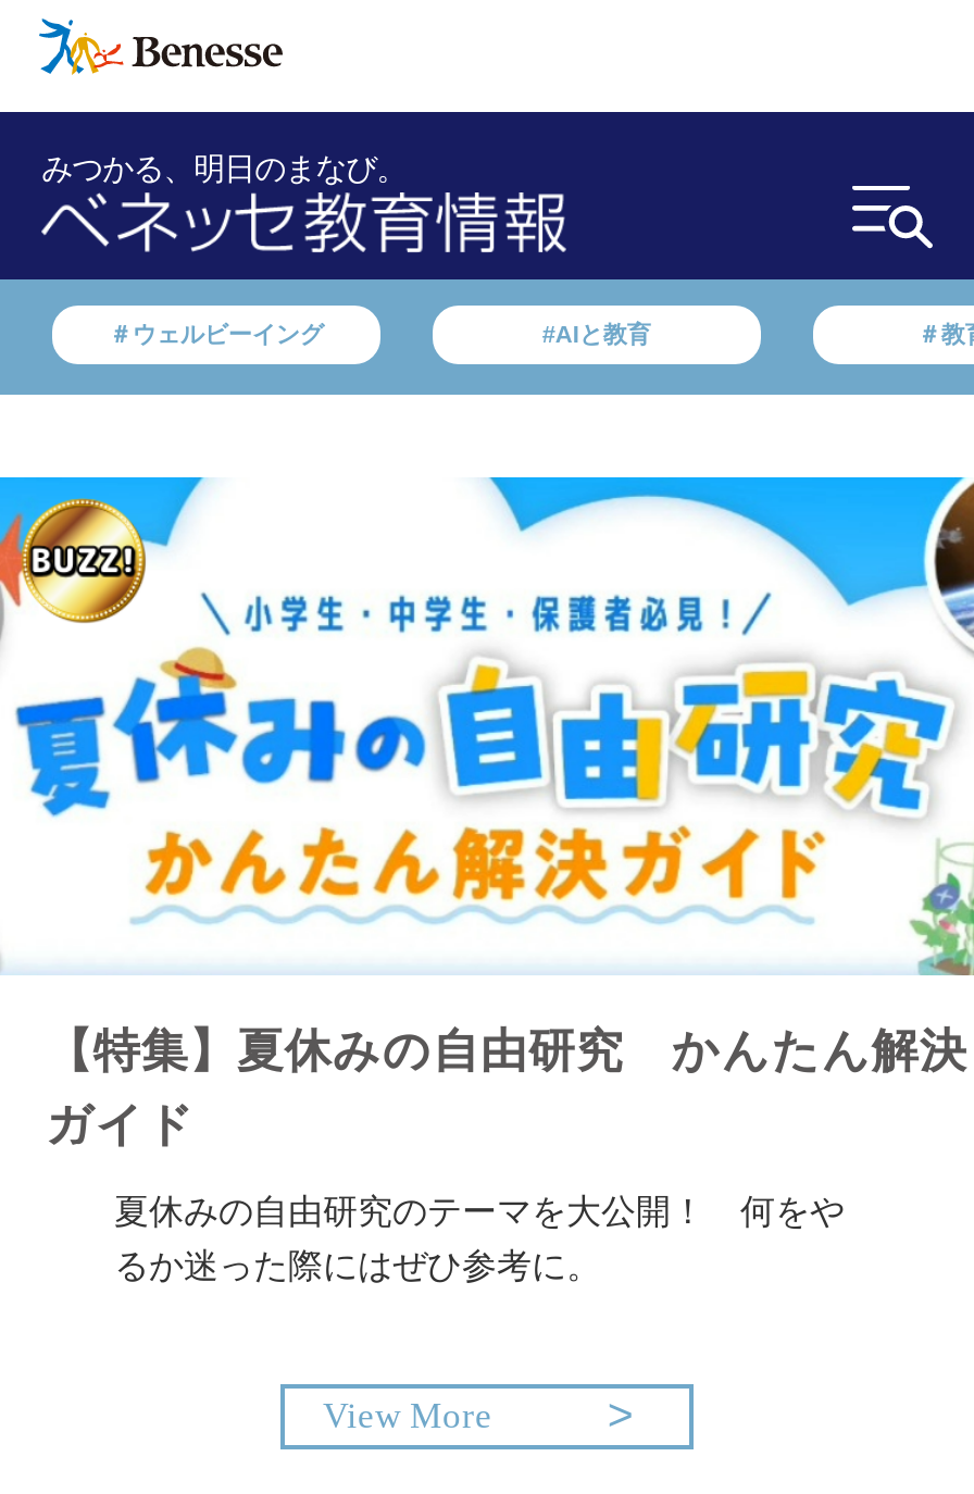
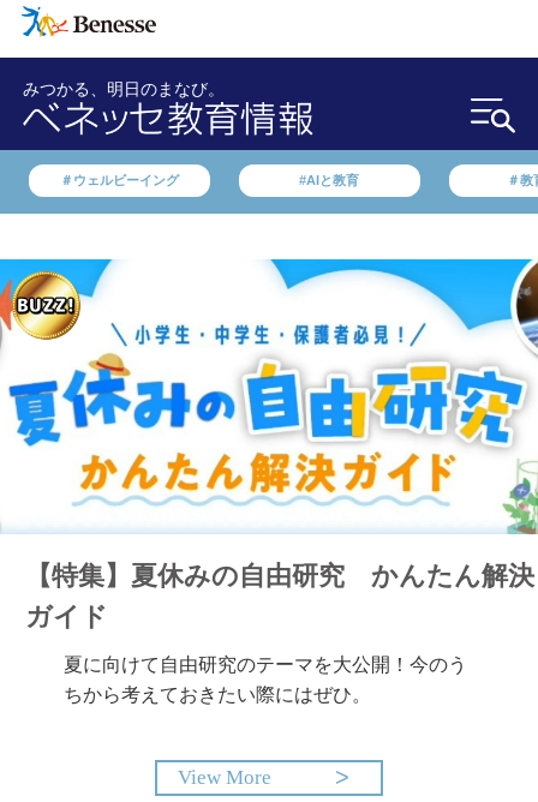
- 夏休みの自由研究のテーマを大公開！ 何をや
+ 夏に向けて自由研究のテーマを大公開！今のう

- るか迷った際にはぜひ参考に。
+ ちから考えておきたい際にはぜひ。
